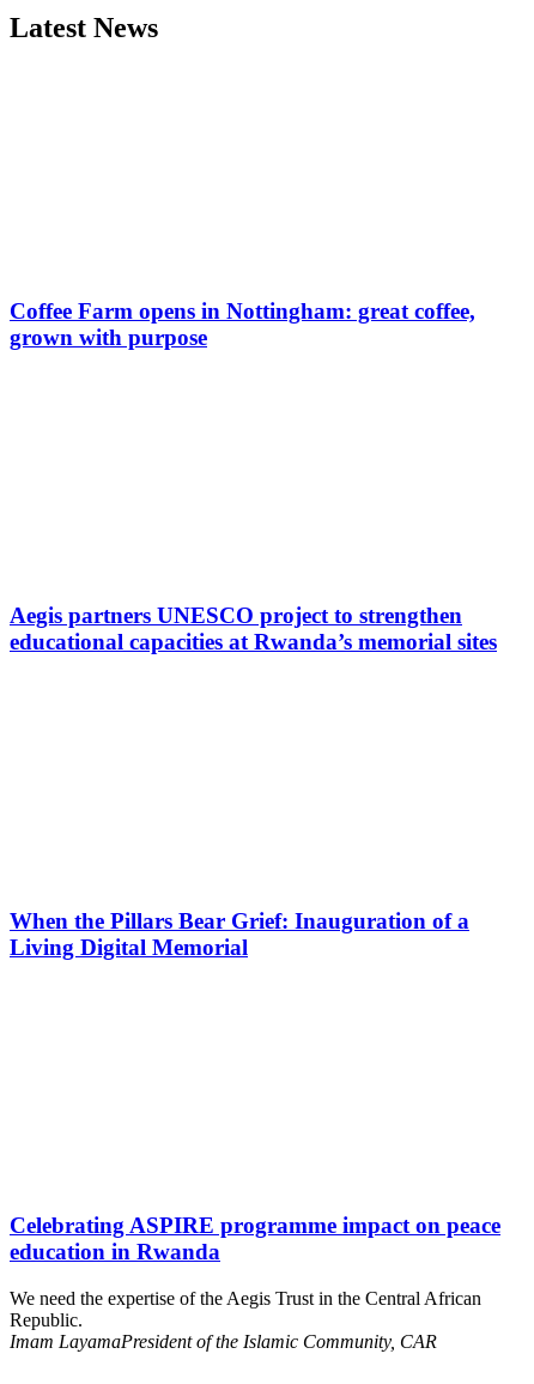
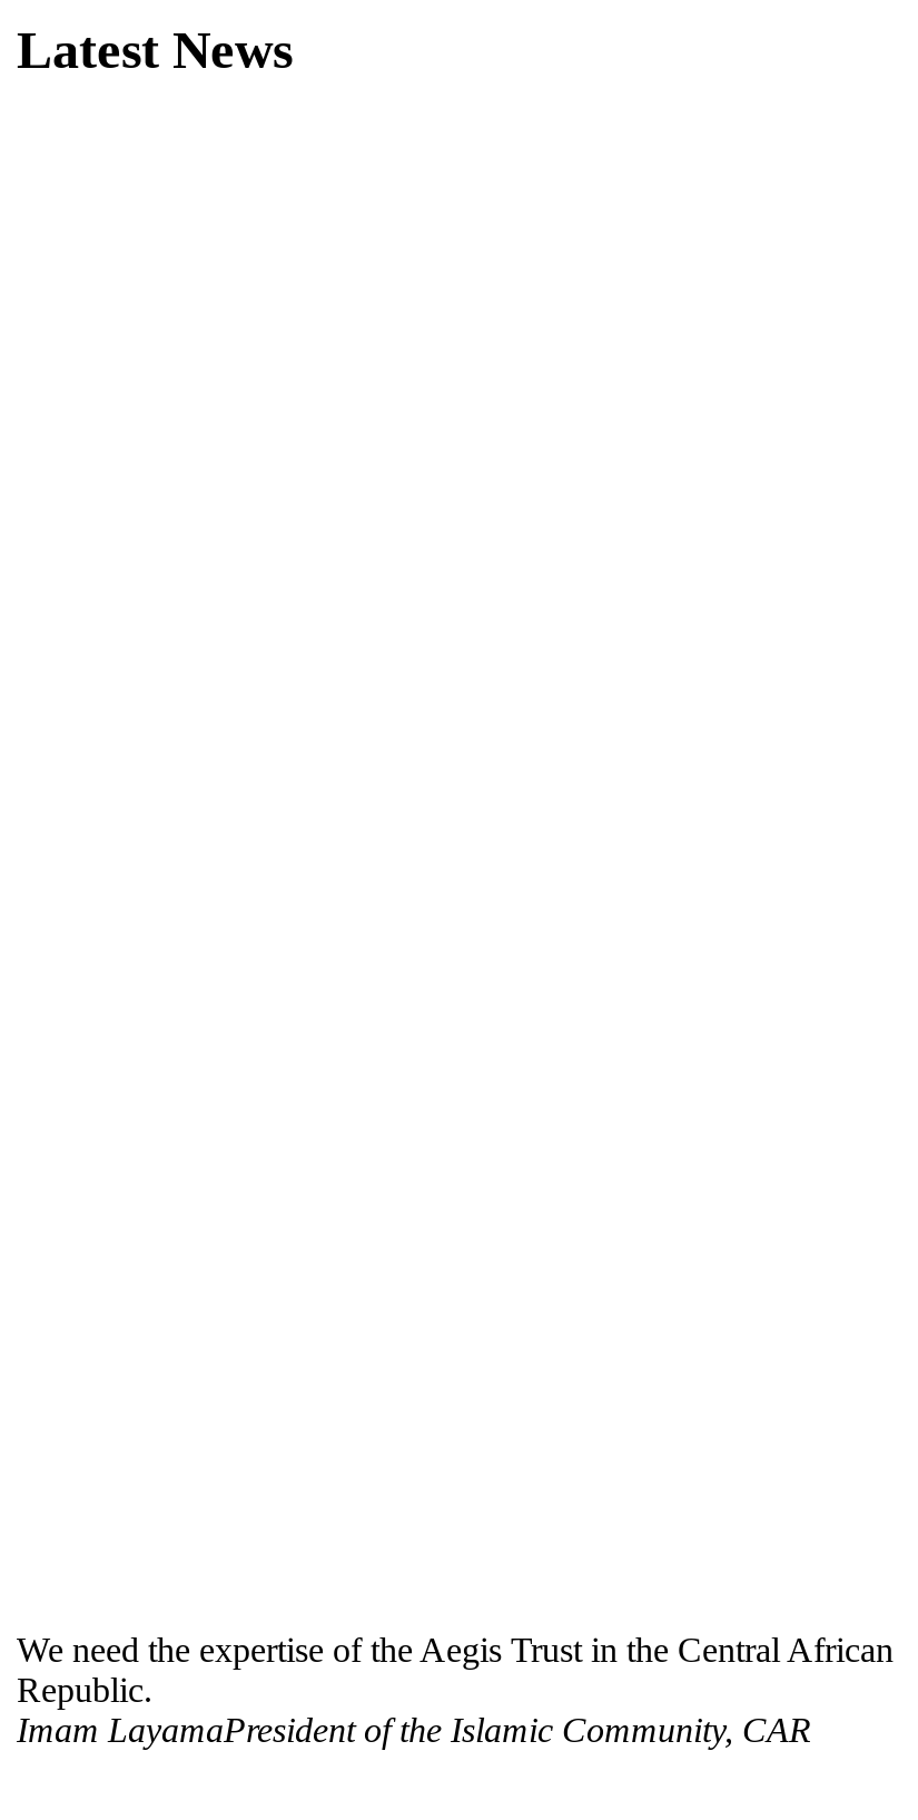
- Coffee Farm opens in Nottingham: great coffee,
- grown with purpose

- Aegis partners UNESCO project to strengthen
- educational capacities at Rwanda’s memorial sites

- When the Pillars Bear Grief: Inauguration of a
- Living Digital Memorial

- Celebrating ASPIRE programme impact on peace
- education in Rwanda
